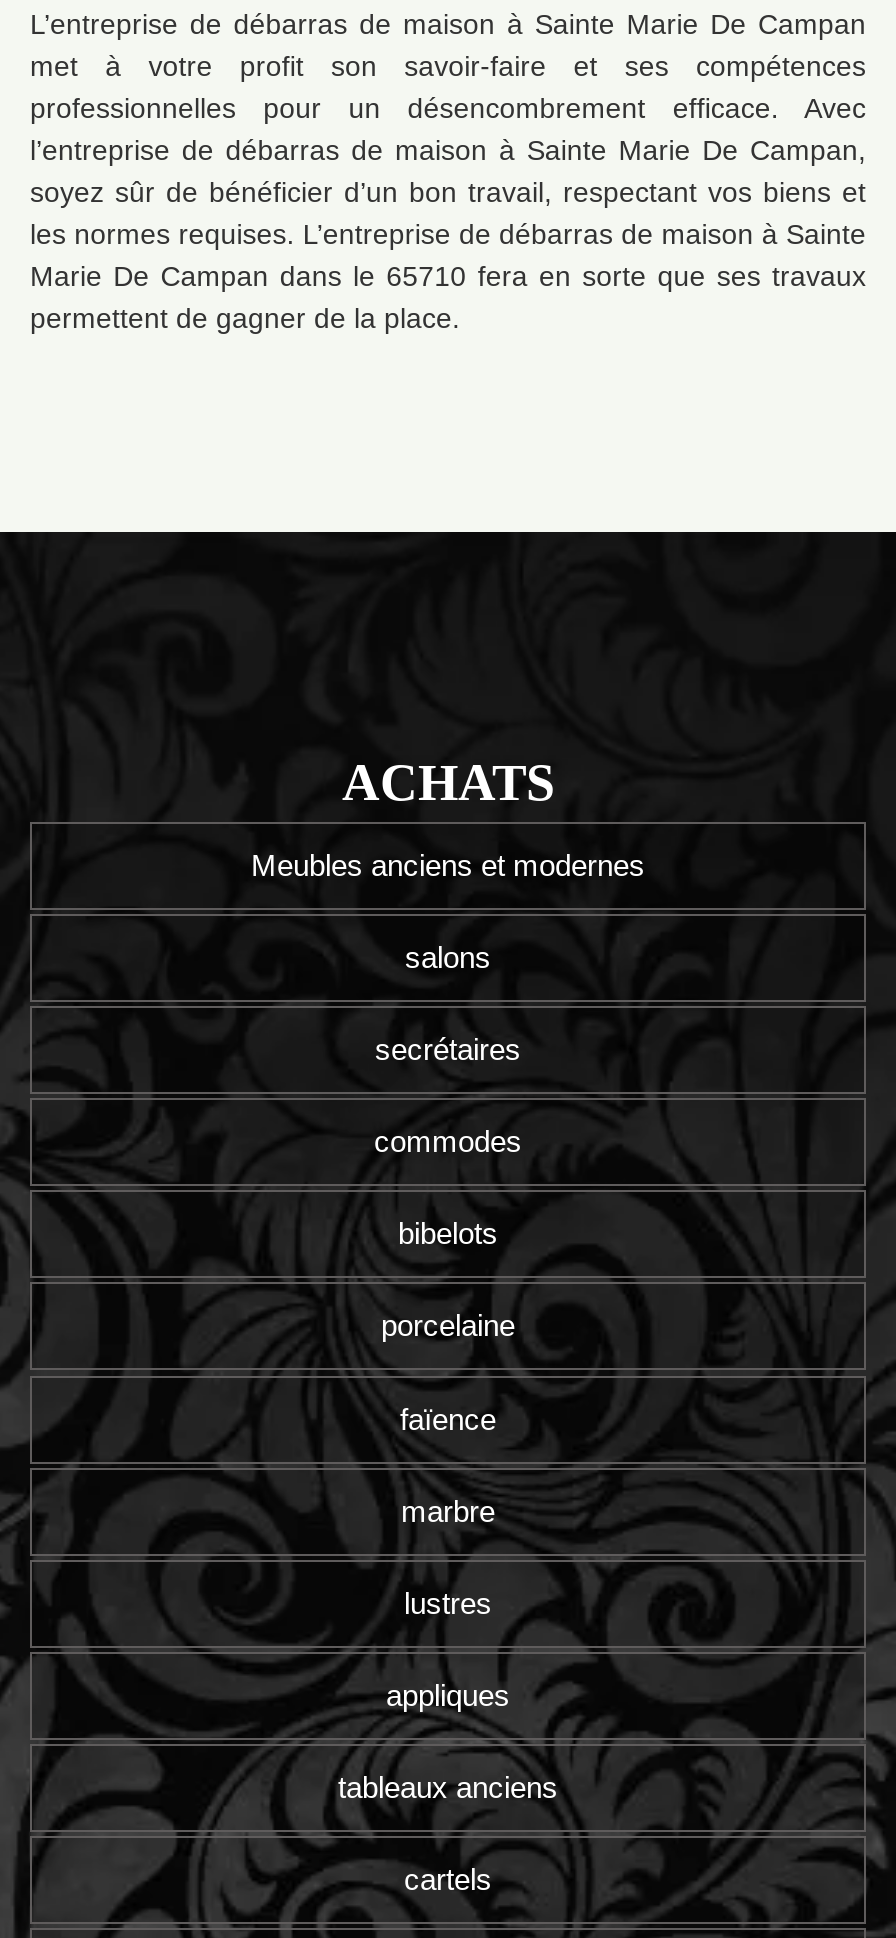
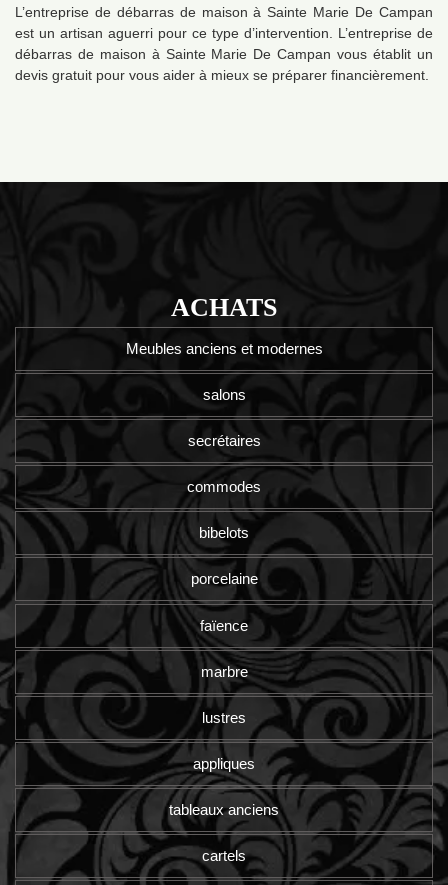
- met à votre profit son savoir-faire et ses compétences
- professionnelles pour un désencombrement efficace. Avec
- l’entreprise de débarras de maison à Sainte Marie De Campan,
- soyez sûr de bénéficier d’un bon travail, respectant vos biens et
- les normes requises. L’entreprise de débarras de maison à Sainte
- Marie De Campan dans le 65710 fera en sorte que ses travaux
- permettent de gagner de la place.
+ est un artisan aguerri pour ce type d’intervention. L’entreprise de
+ débarras de maison à Sainte Marie De Campan vous établit un
+ devis gratuit pour vous aider à mieux se préparer financièrement.
